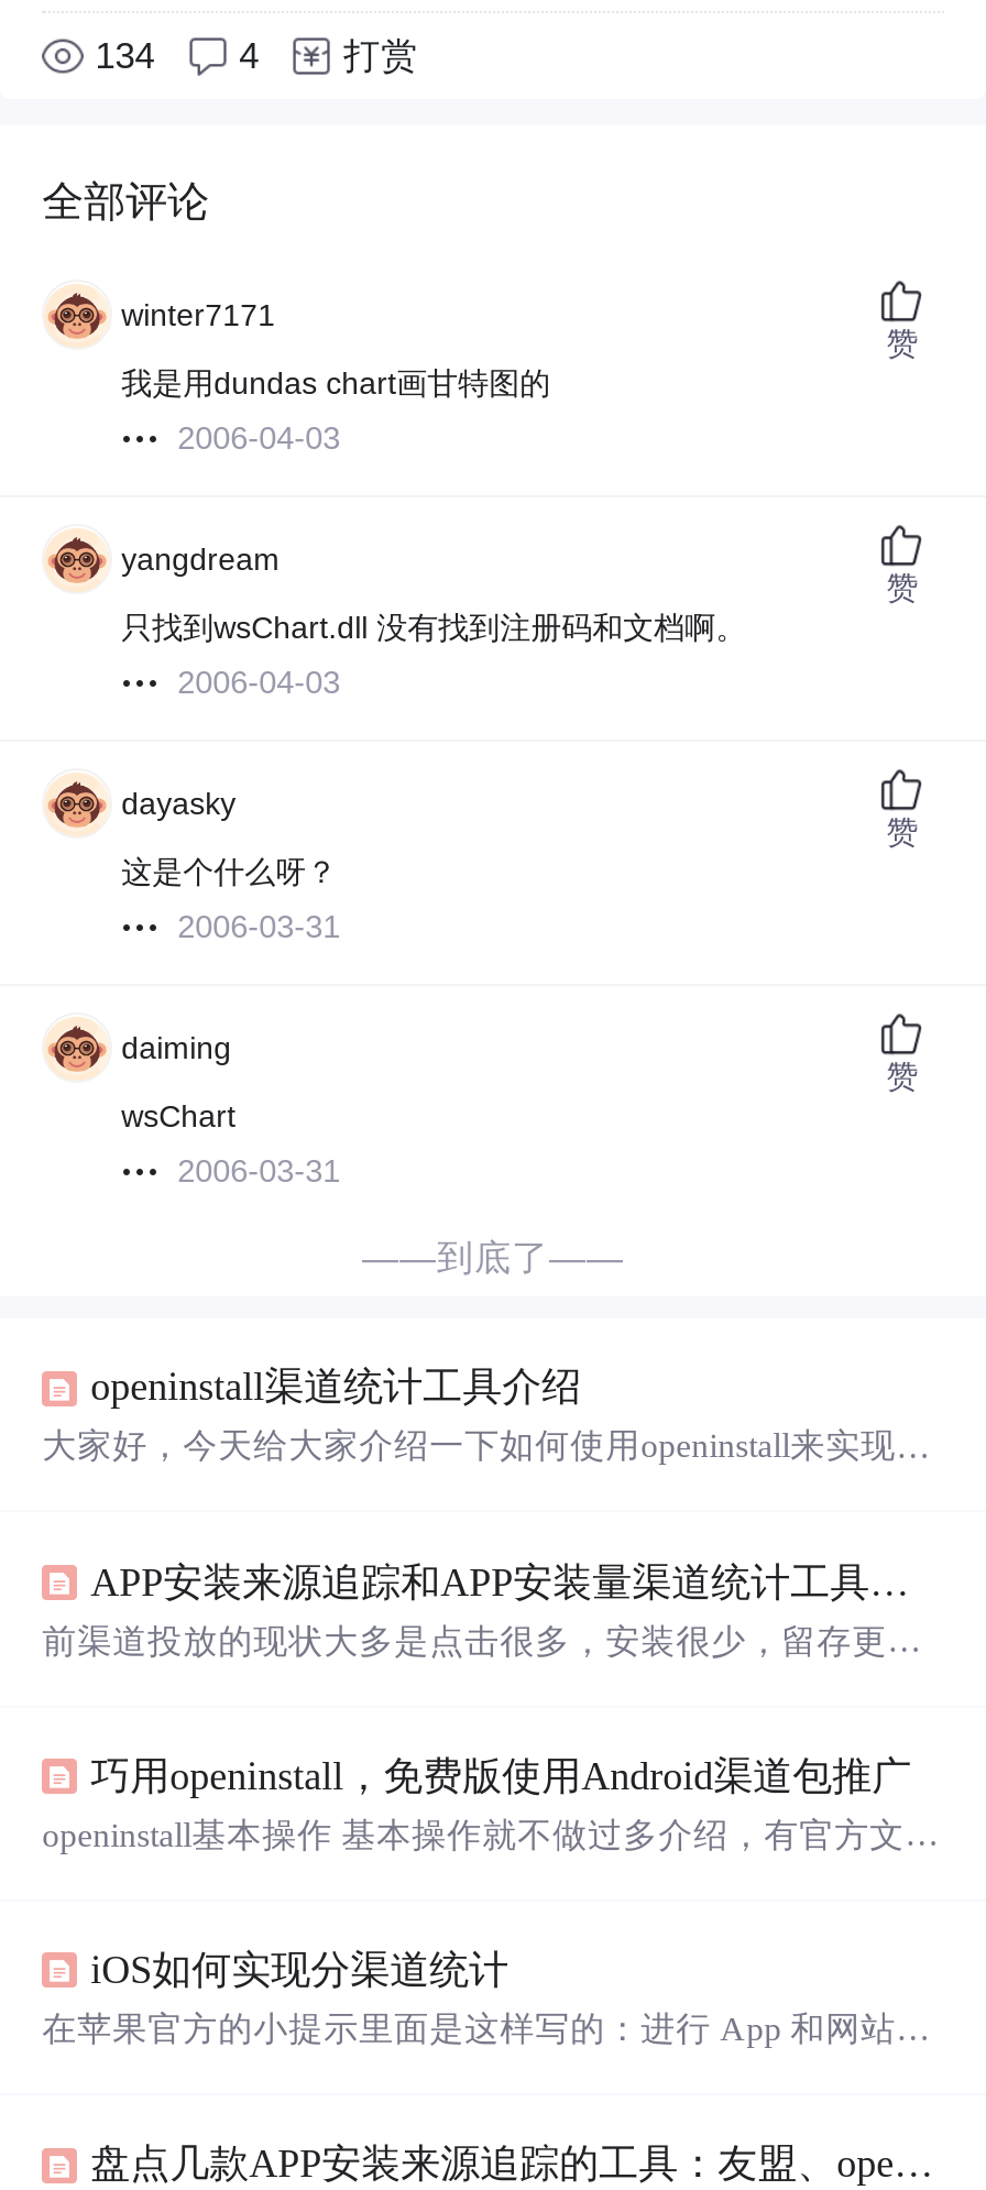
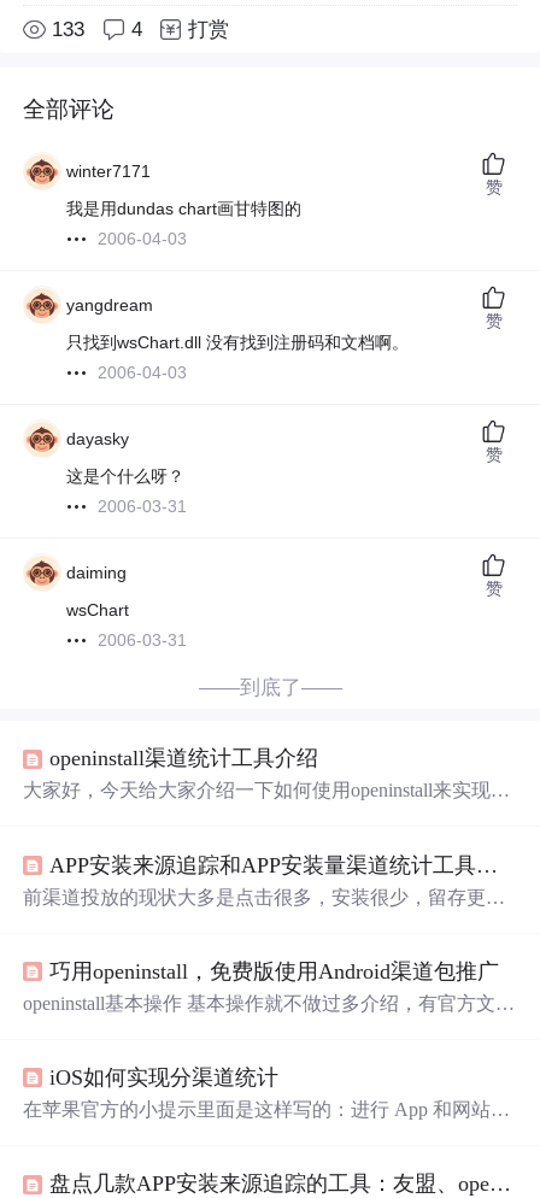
- 134
+ 133
